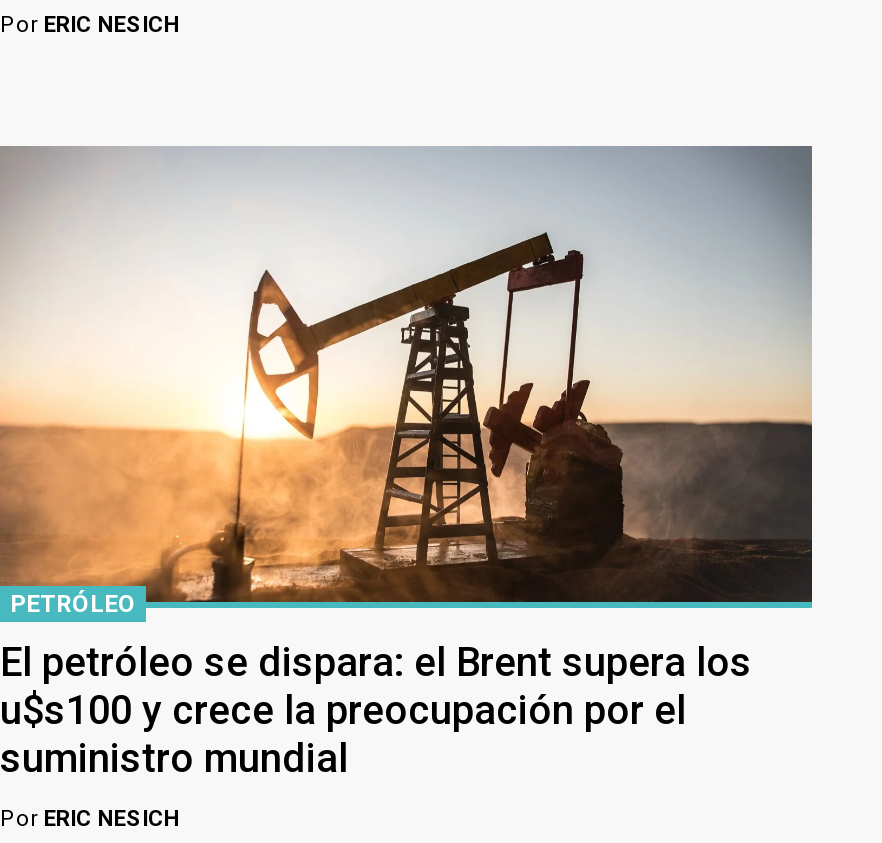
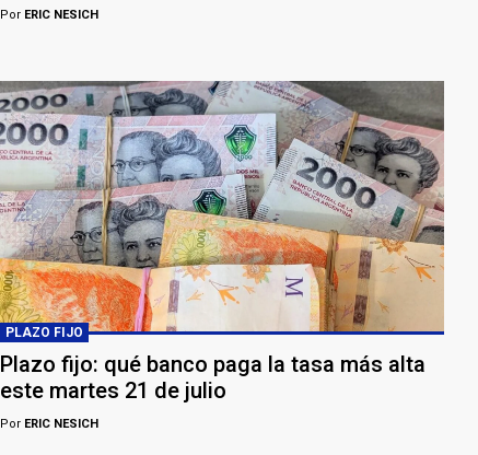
- [image]
- PETRÓLEO
- El petróleo se dispara: el Brent supera los
- u$s100 y crece la preocupación por el
- suministro mundial
+ [image]
+ PLAZO FIJO
+ Plazo fijo: qué banco paga la tasa más alta
+ este martes 21 de julio
